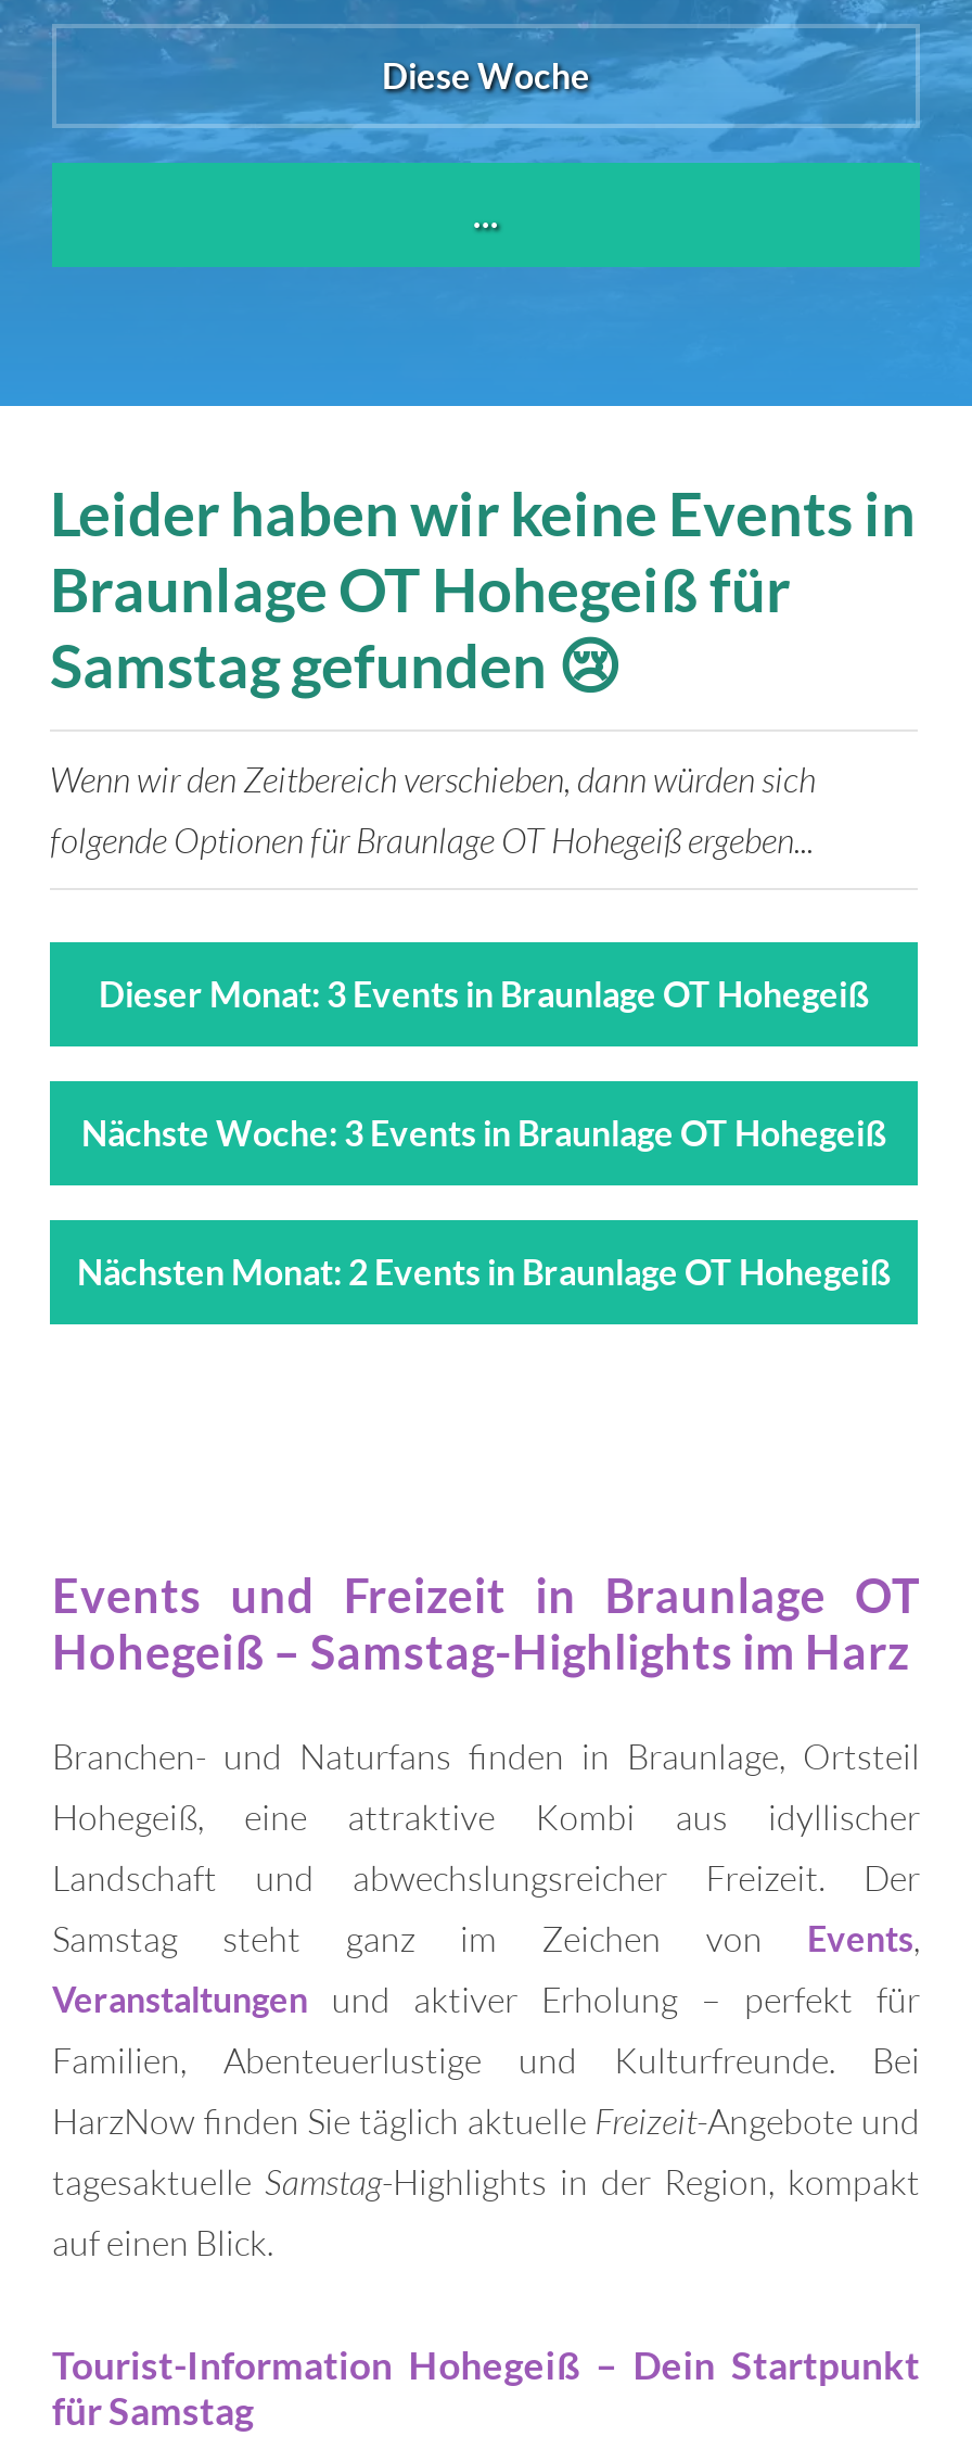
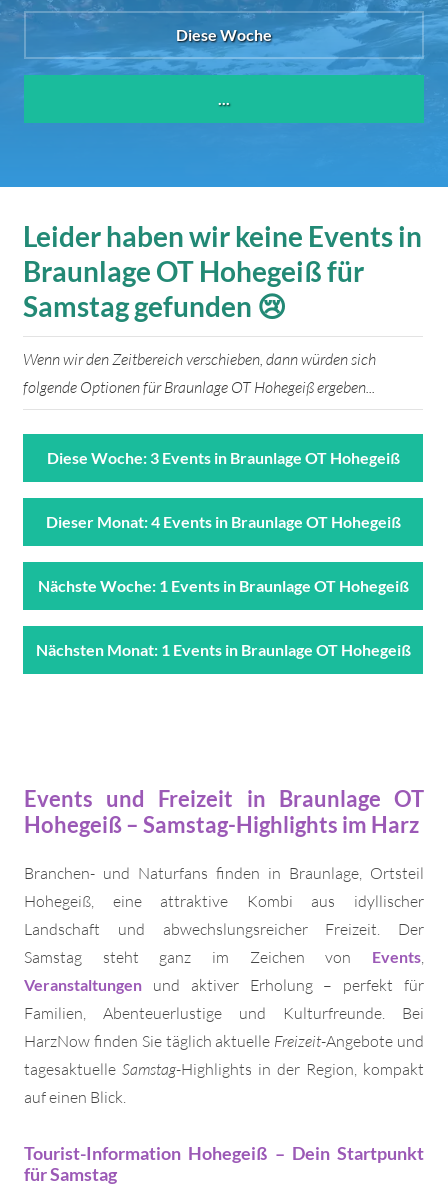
- Dieser Monat: 3 Events in Braunlage OT Hohegeiß
- Nächste Woche: 3 Events in Braunlage OT Hohegeiß
- Nächsten Monat: 2 Events in Braunlage OT Hohegeiß
+ Diese Woche: 3 Events in Braunlage OT Hohegeiß
+ Dieser Monat: 4 Events in Braunlage OT Hohegeiß
+ Nächste Woche: 1 Events in Braunlage OT Hohegeiß
+ Nächsten Monat: 1 Events in Braunlage OT Hohegeiß
